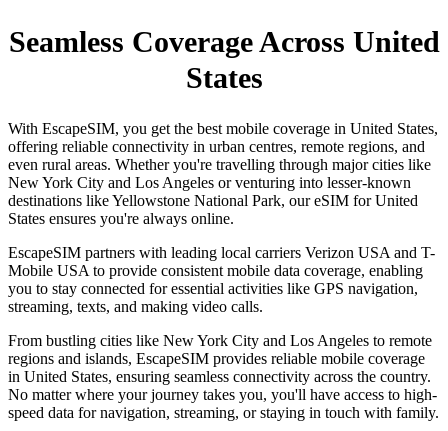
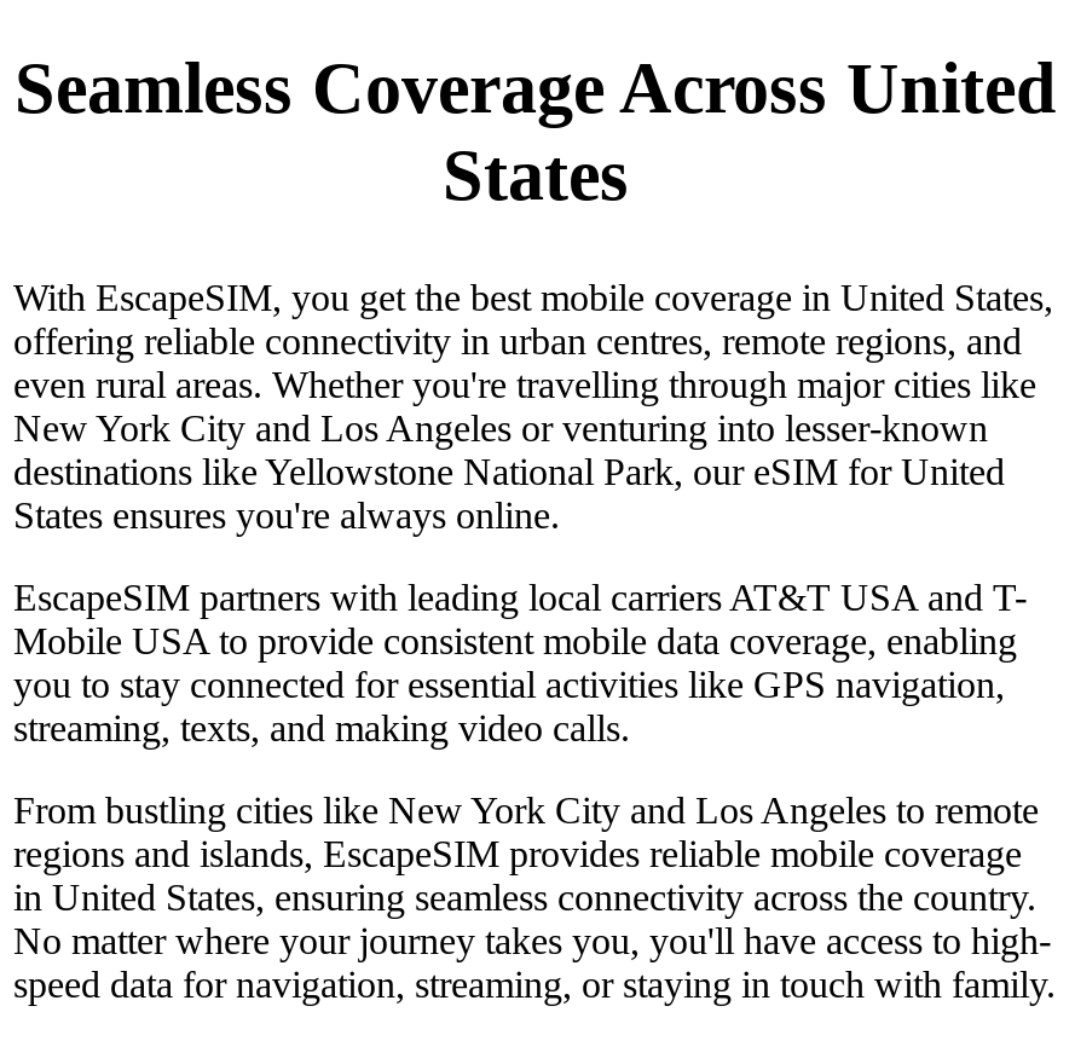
- EscapeSIM partners with leading local carriers Verizon USA and T-
+ EscapeSIM partners with leading local carriers AT&T USA and T-
